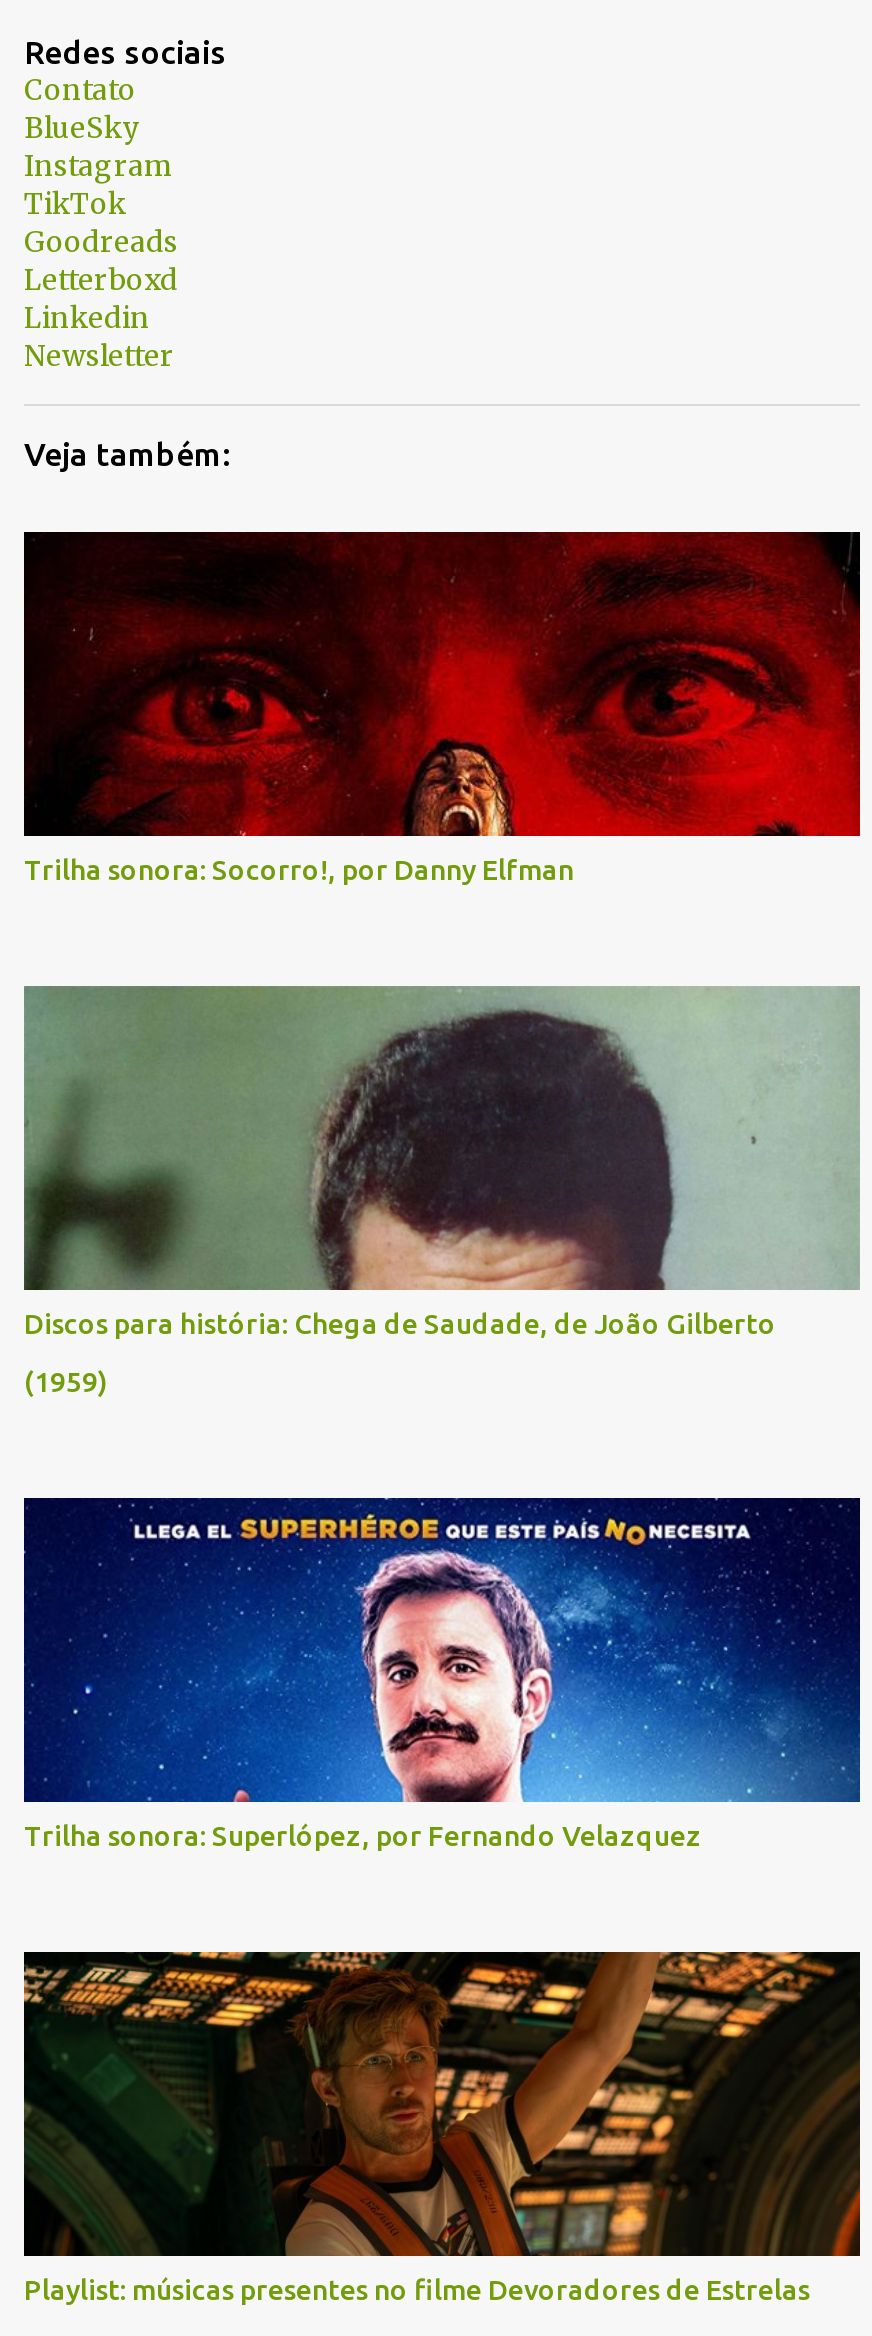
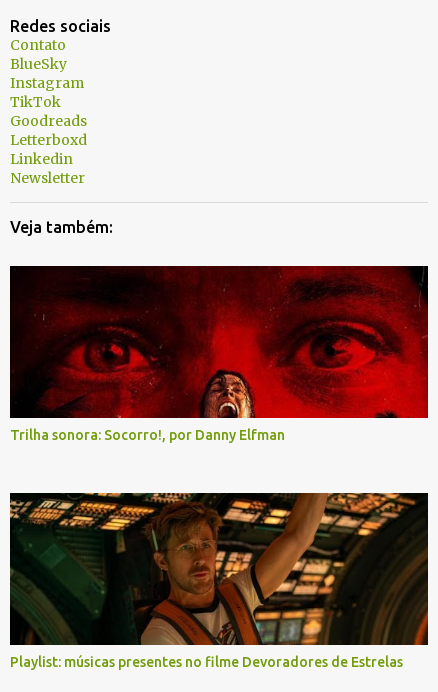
- [image]
- Discos para história: Chega de Saudade, de João Gilberto
- (1959)

- [image]
- Trilha sonora: Superlópez, por Fernando Velazquez
